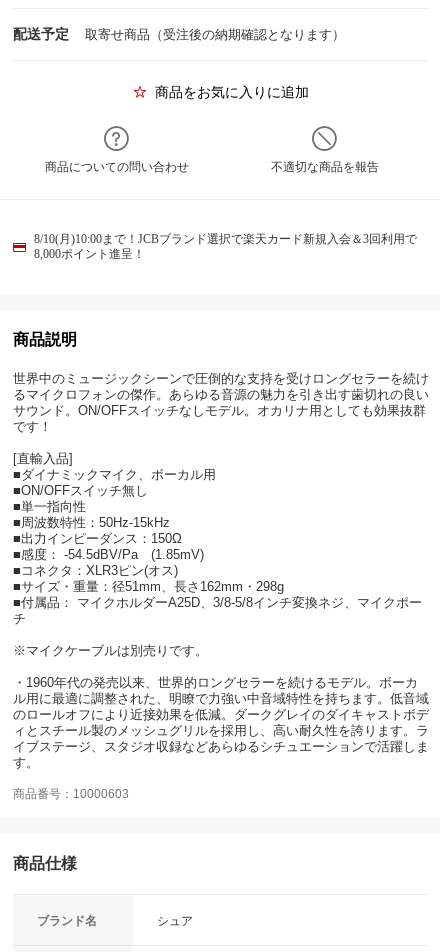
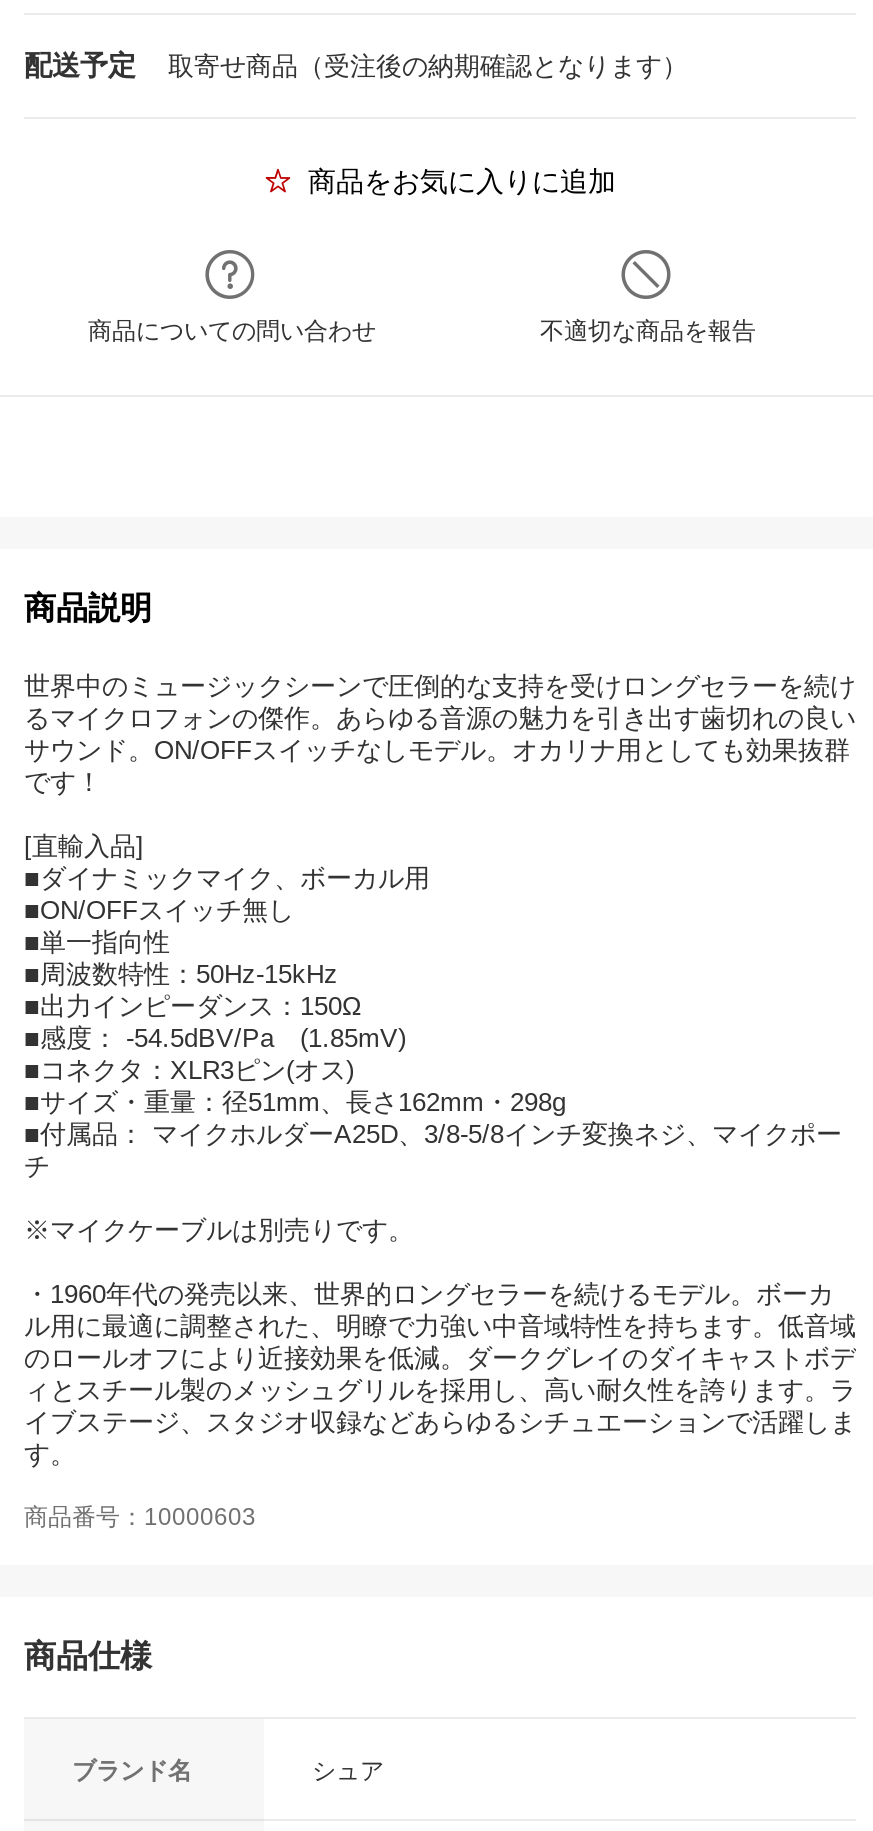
- 8/10(月)10:00まで！JCBブランド選択で楽天カード新規入会＆3回利用で
- 8,000ポイント進呈！
